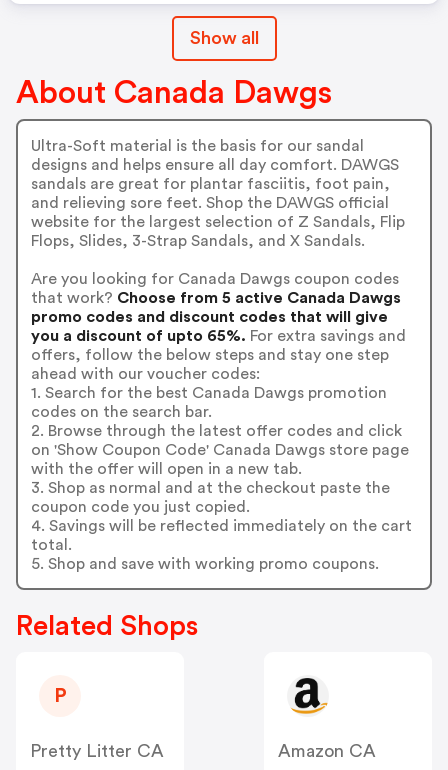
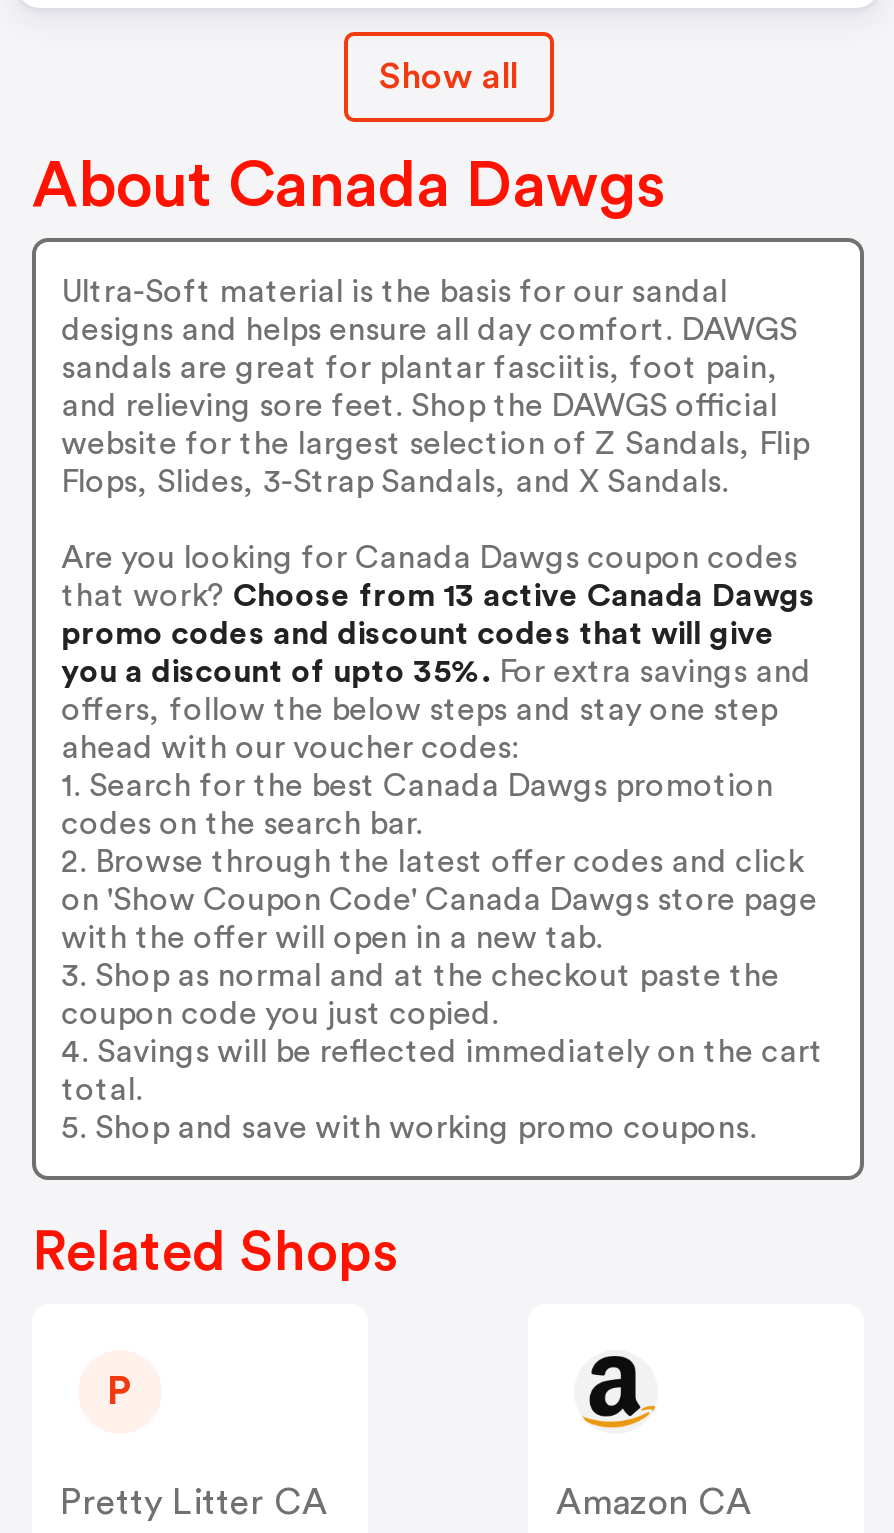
- that work? Choose from 5 active Canada Dawgs
+ that work? Choose from 13 active Canada Dawgs

- you a discount of upto 65%. For extra savings and
+ you a discount of upto 35%. For extra savings and
